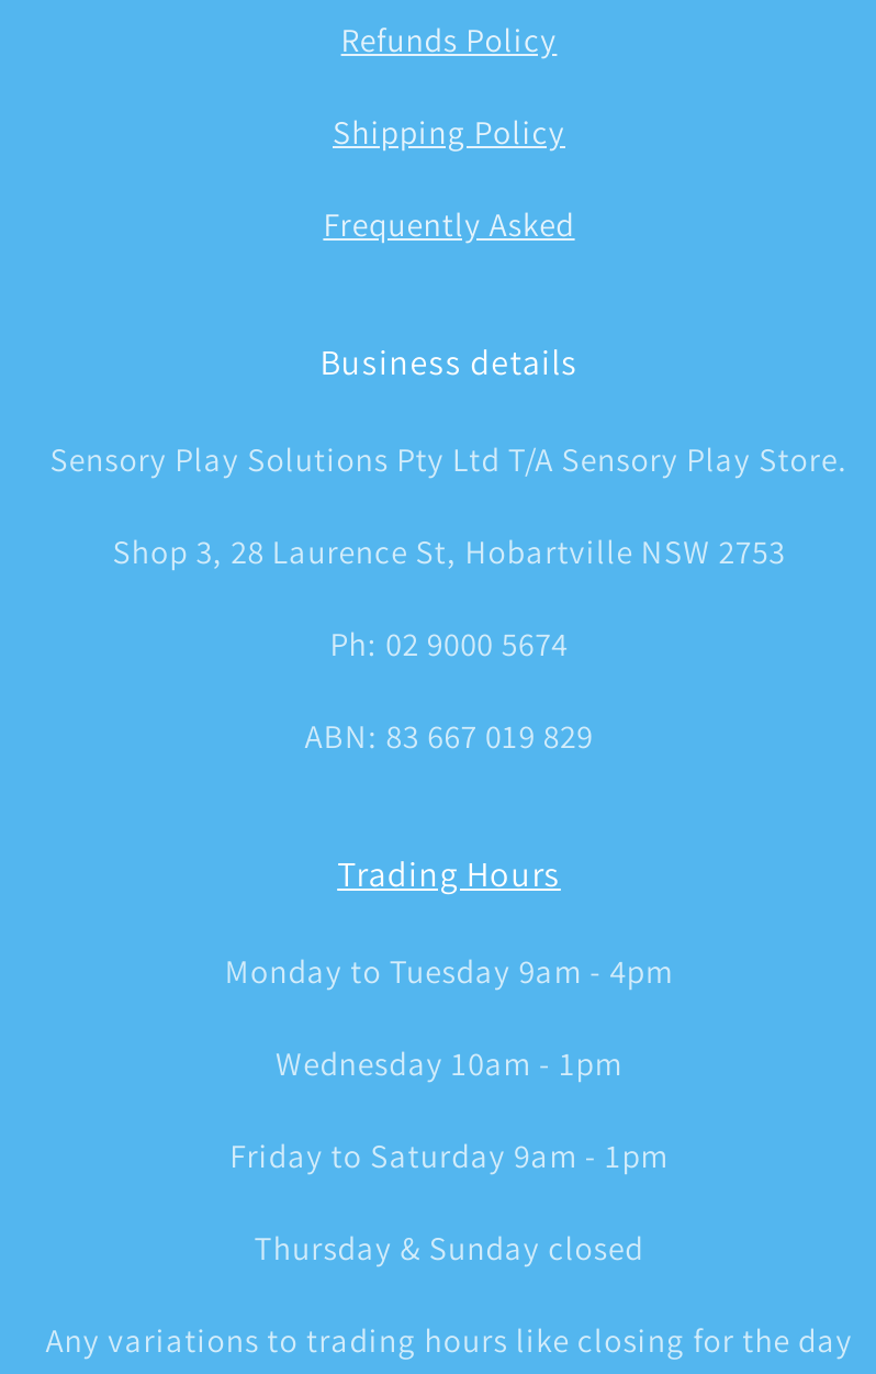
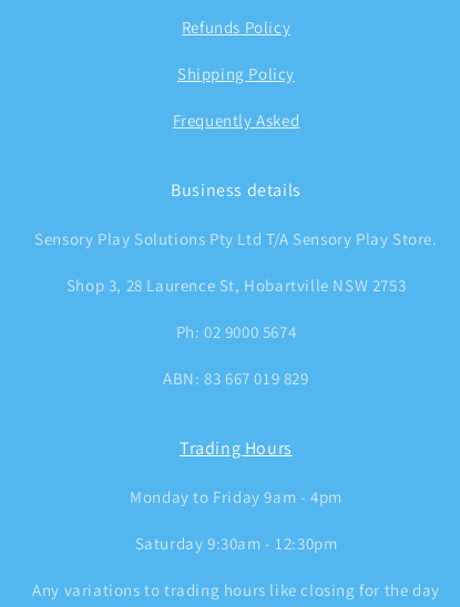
- Monday to Tuesday 9am - 4pm
- Wednesday 10am - 1pm
- Friday to Saturday 9am - 1pm
- Thursday & Sunday closed
+ Monday to Friday 9am - 4pm
+ Saturday 9:30am - 12:30pm
